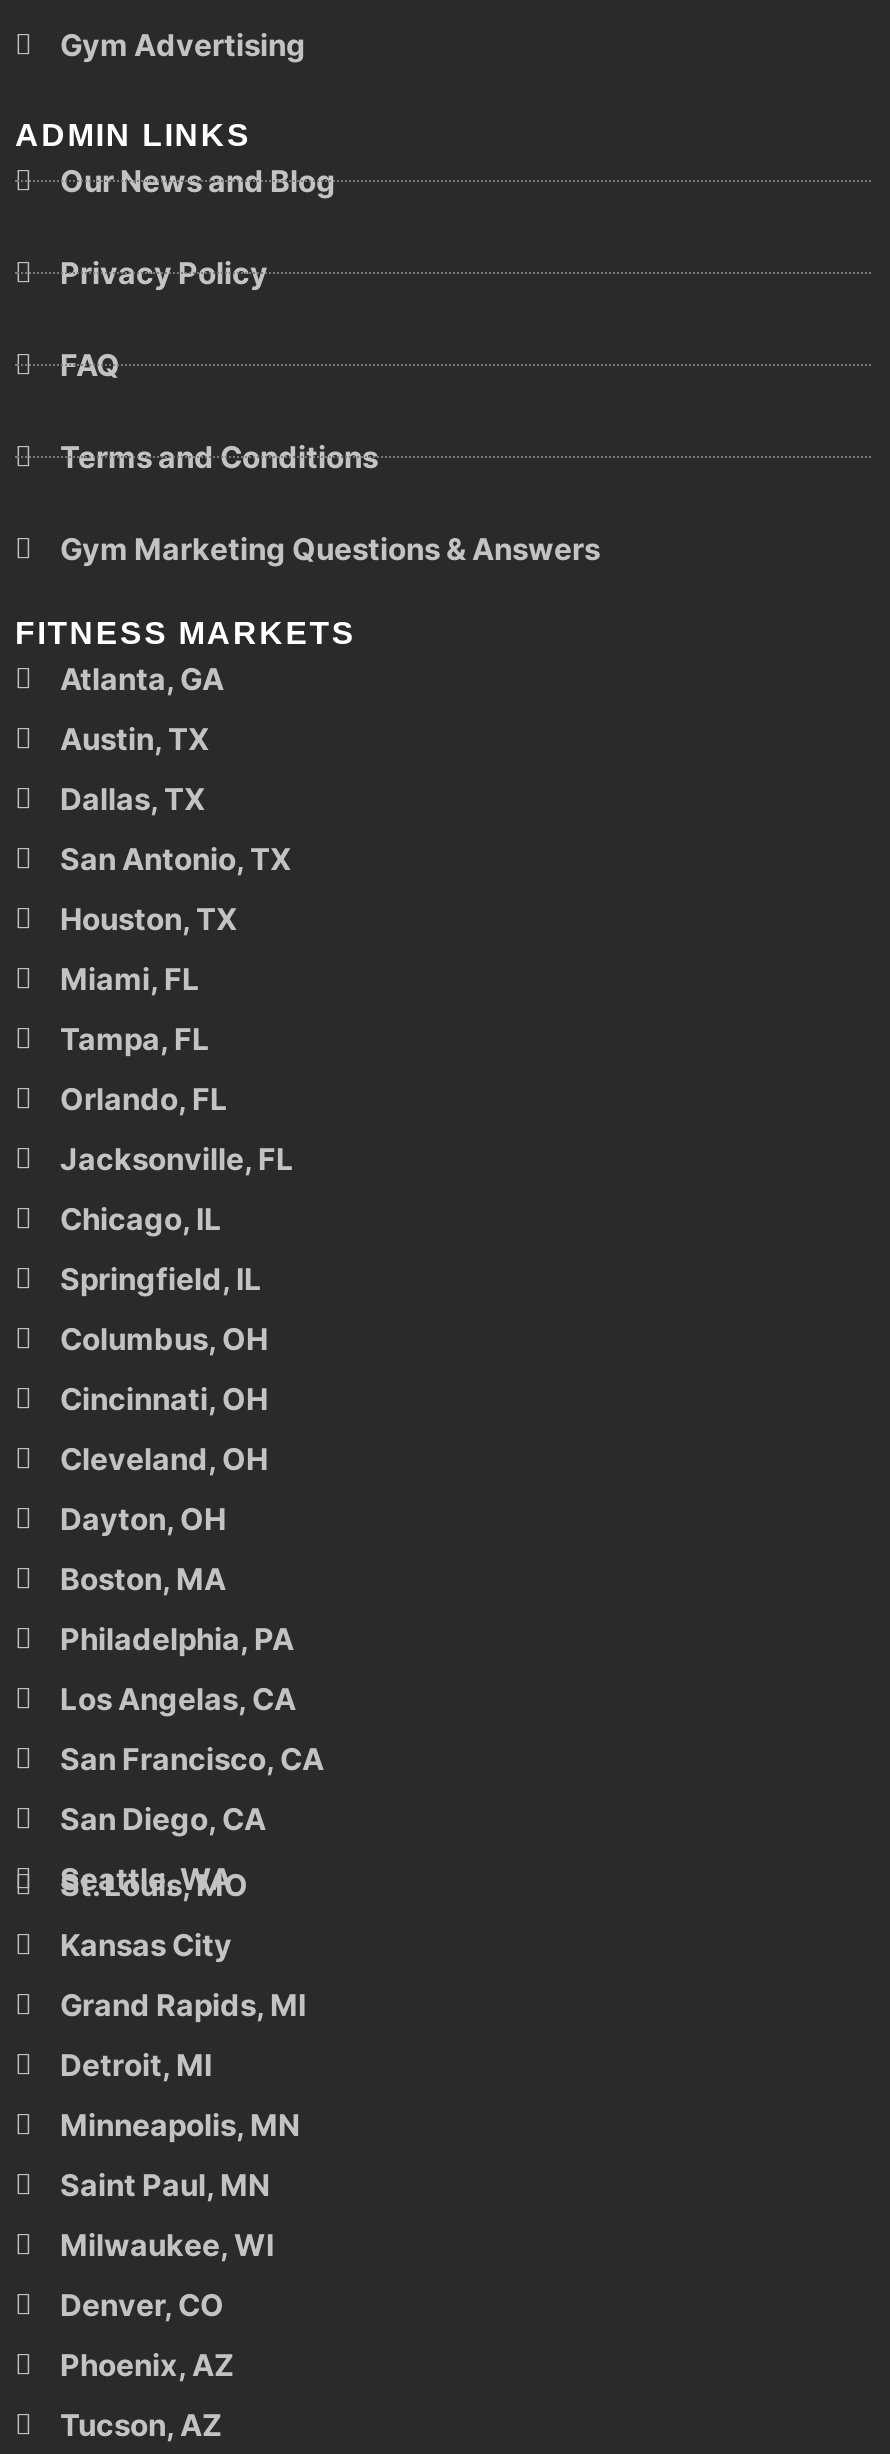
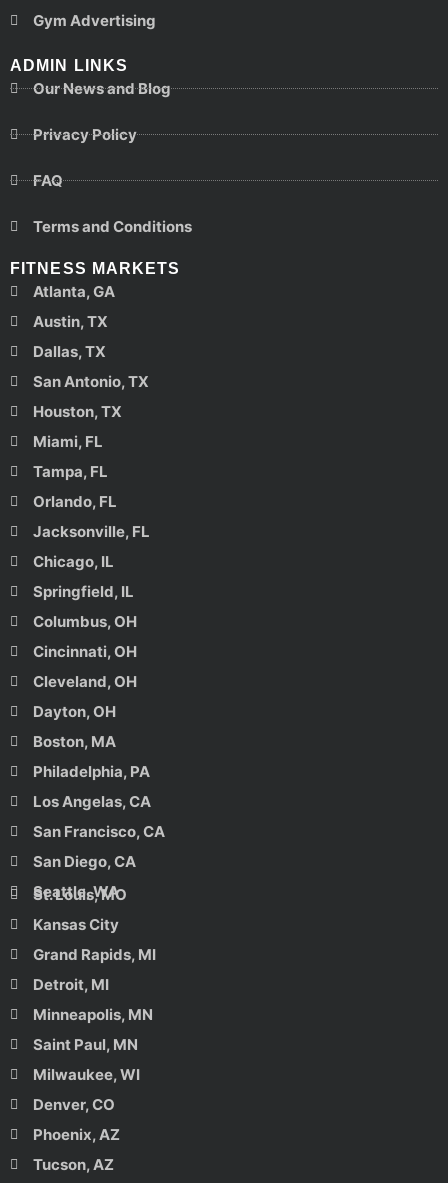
- Gym Marketing Questions & Answers
